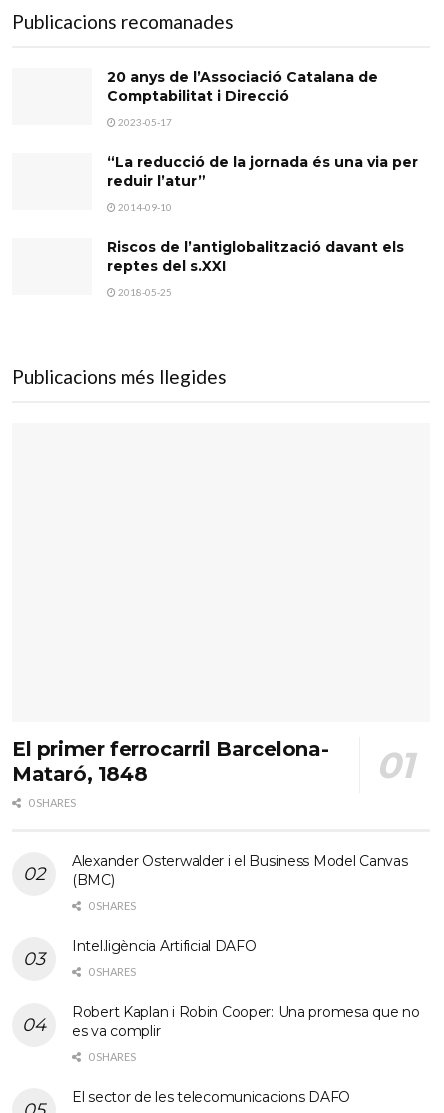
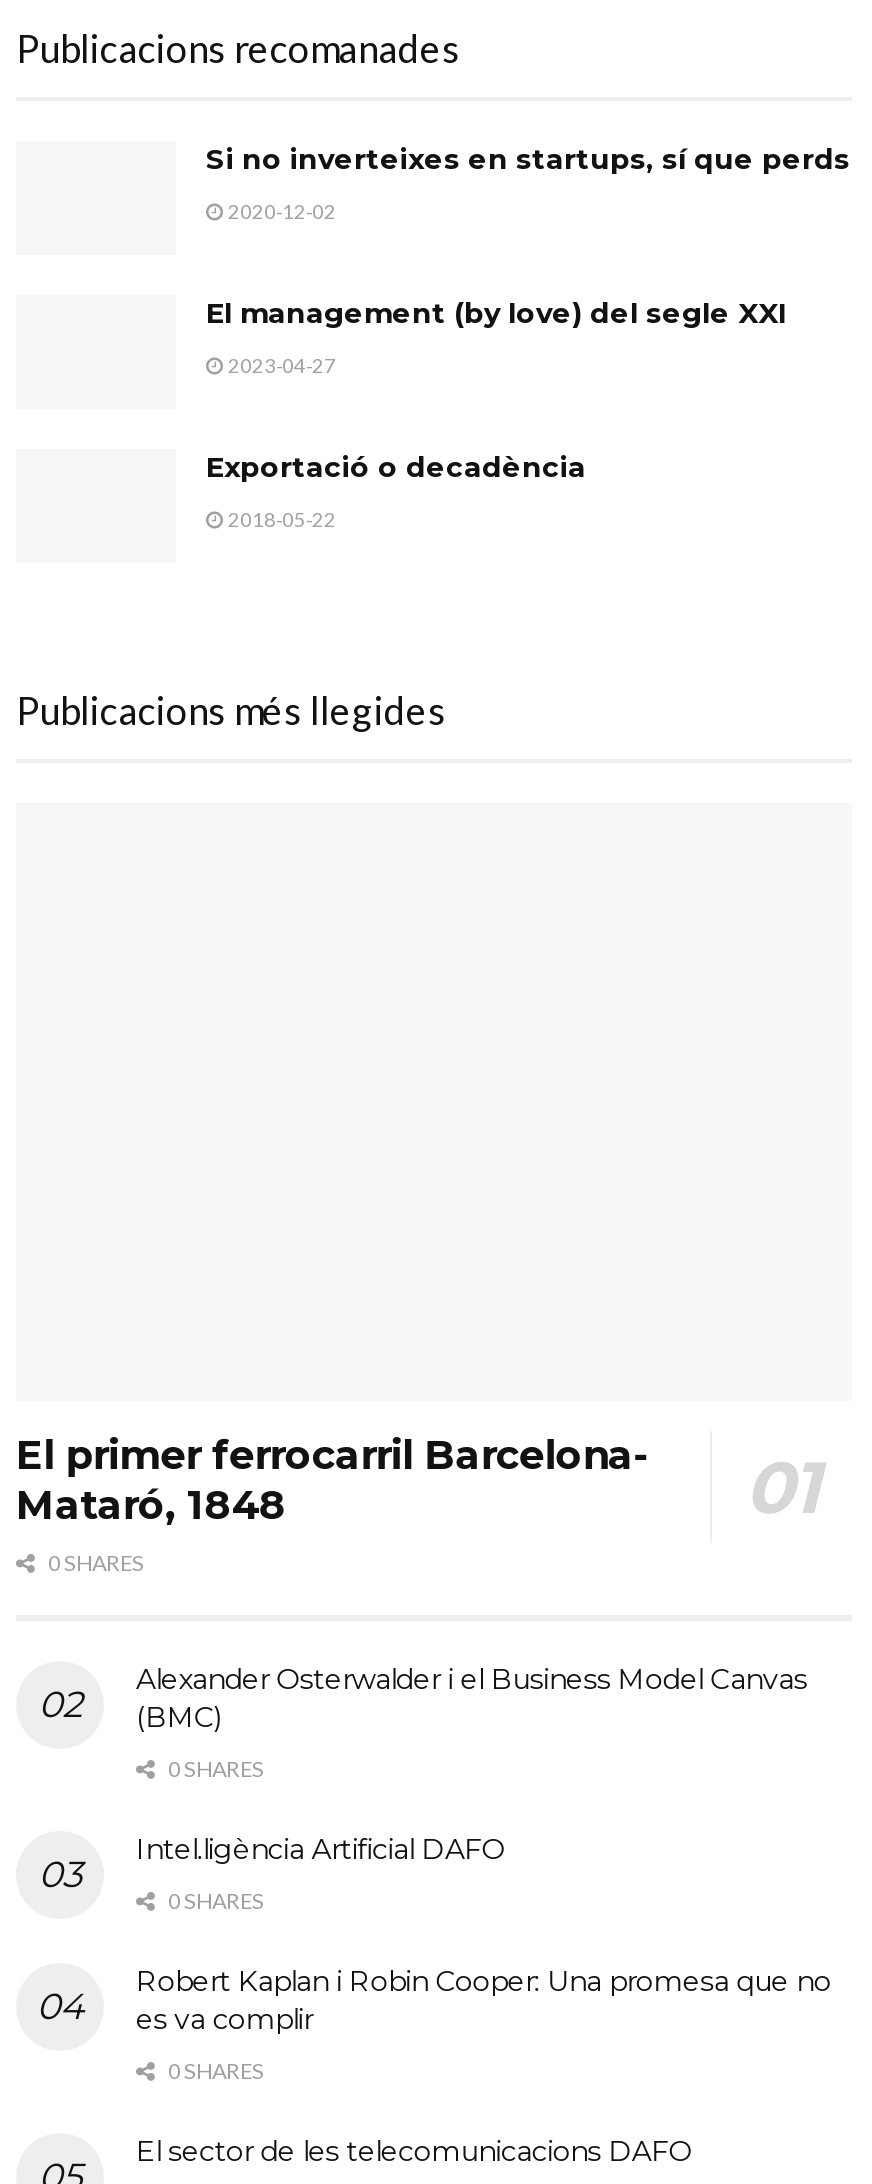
- 20 anys de l’Associació Catalana de
- Comptabilitat i Direcció
+ Si no inverteixes en startups, sí que perds

- 2023-05-17
+ 2020-12-02

- “La reducció de la jornada és una via per
- reduir l’atur”
+ El management (by love) del segle XXI

- 2014-09-10
+ 2023-04-27

- Riscos de l’antiglobalització davant els
- reptes del s.XXI
+ Exportació o decadència

- 2018-05-25
+ 2018-05-22
